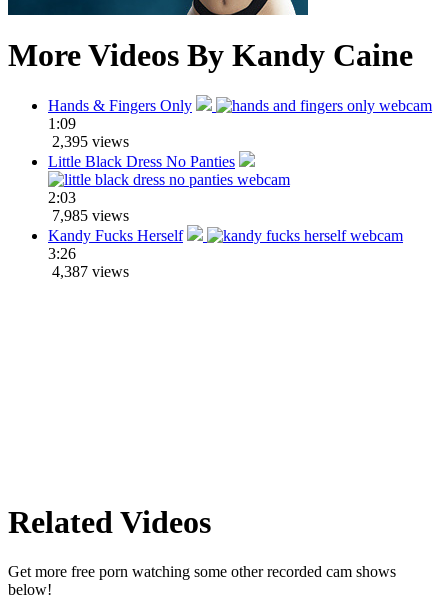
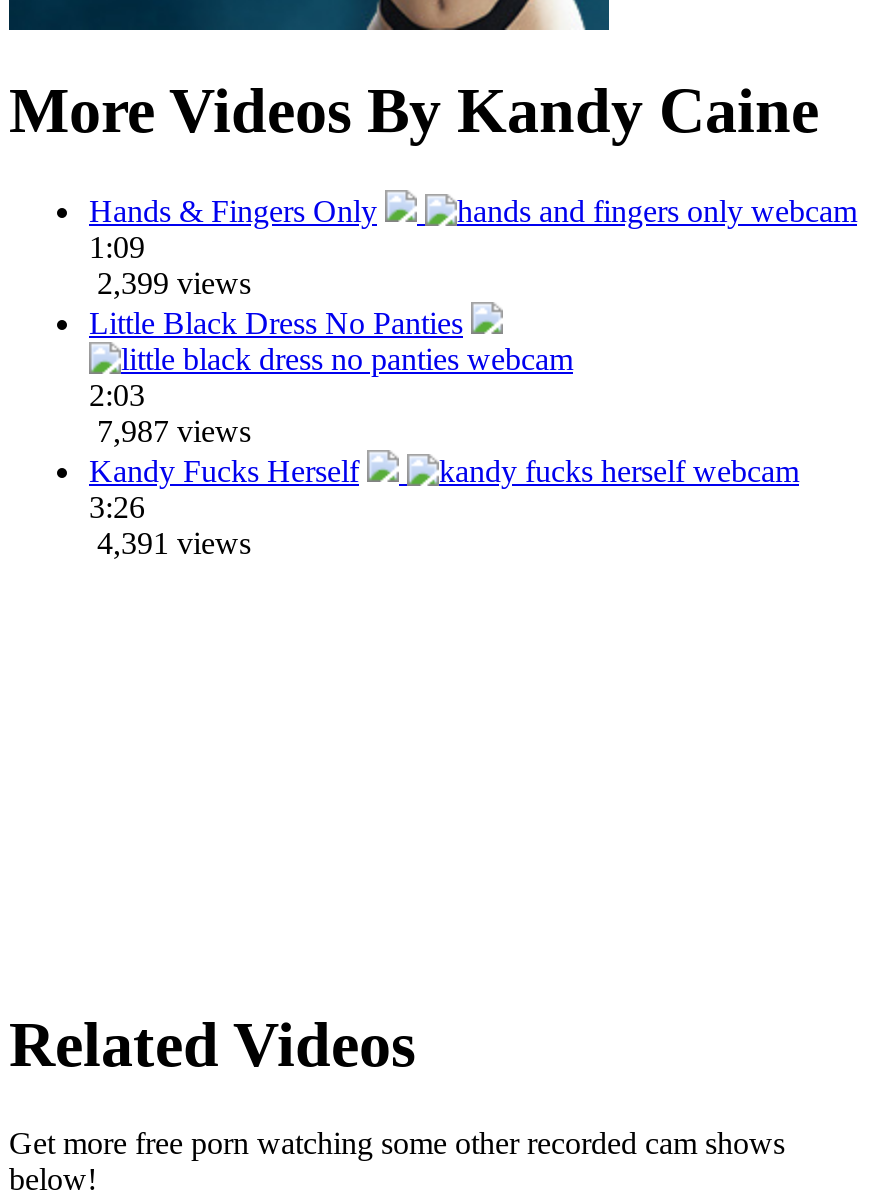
- 2,395 views
+ 2,399 views

- 7,985 views
+ 7,987 views

- 4,387 views
+ 4,391 views
